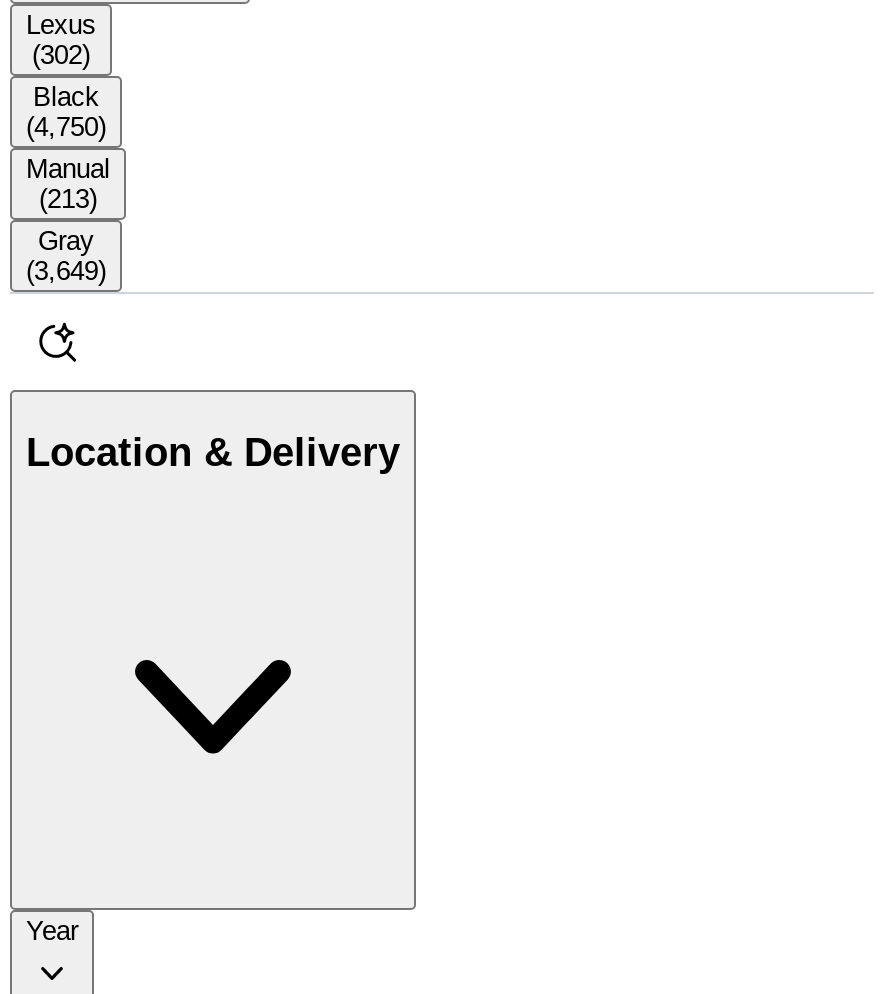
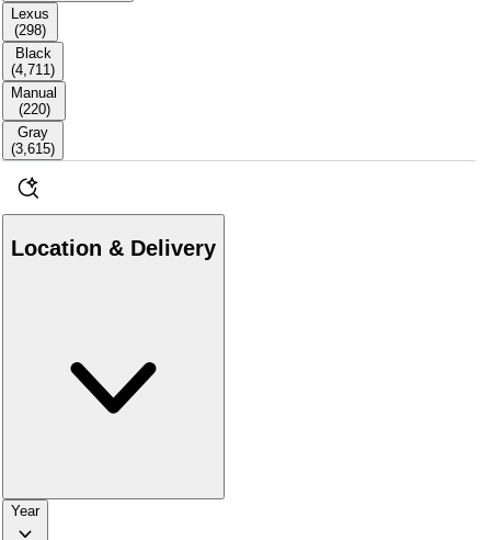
- (302)
+ (298)

- (4,750)
+ (4,711)

- (213)
+ (220)

- (3,649)
+ (3,615)
